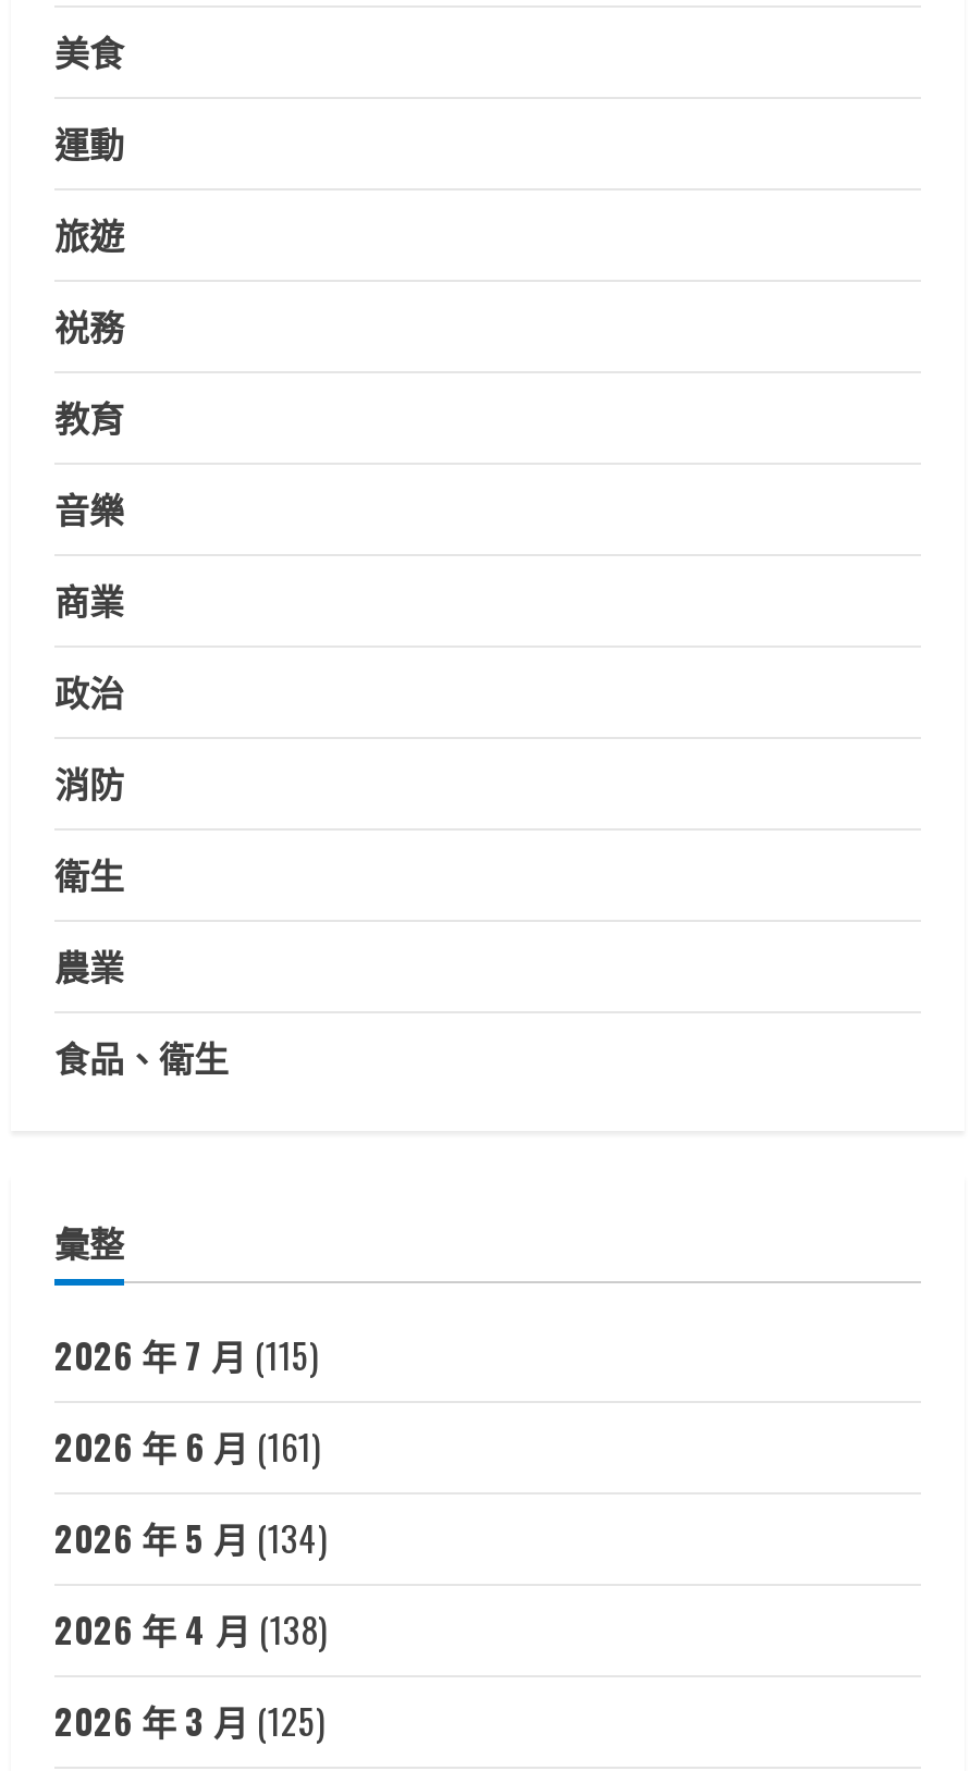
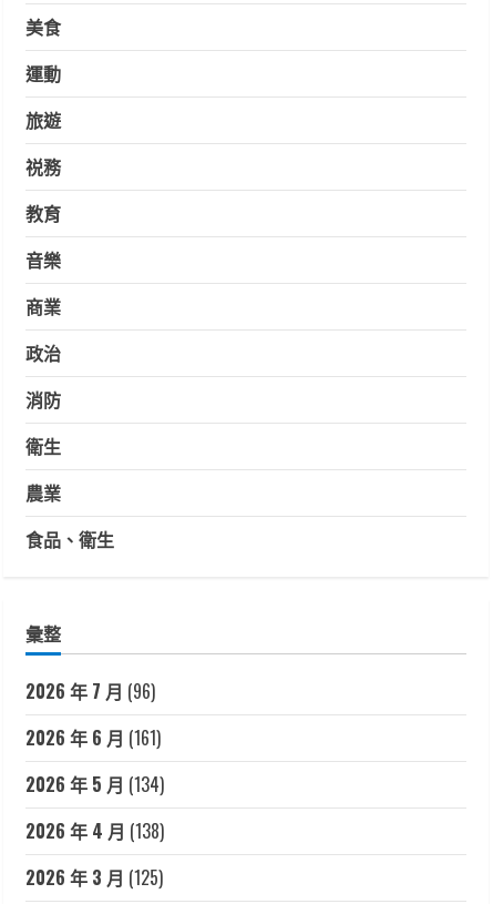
- 2026 年 7 月(115)
+ 2026 年 7 月(96)
